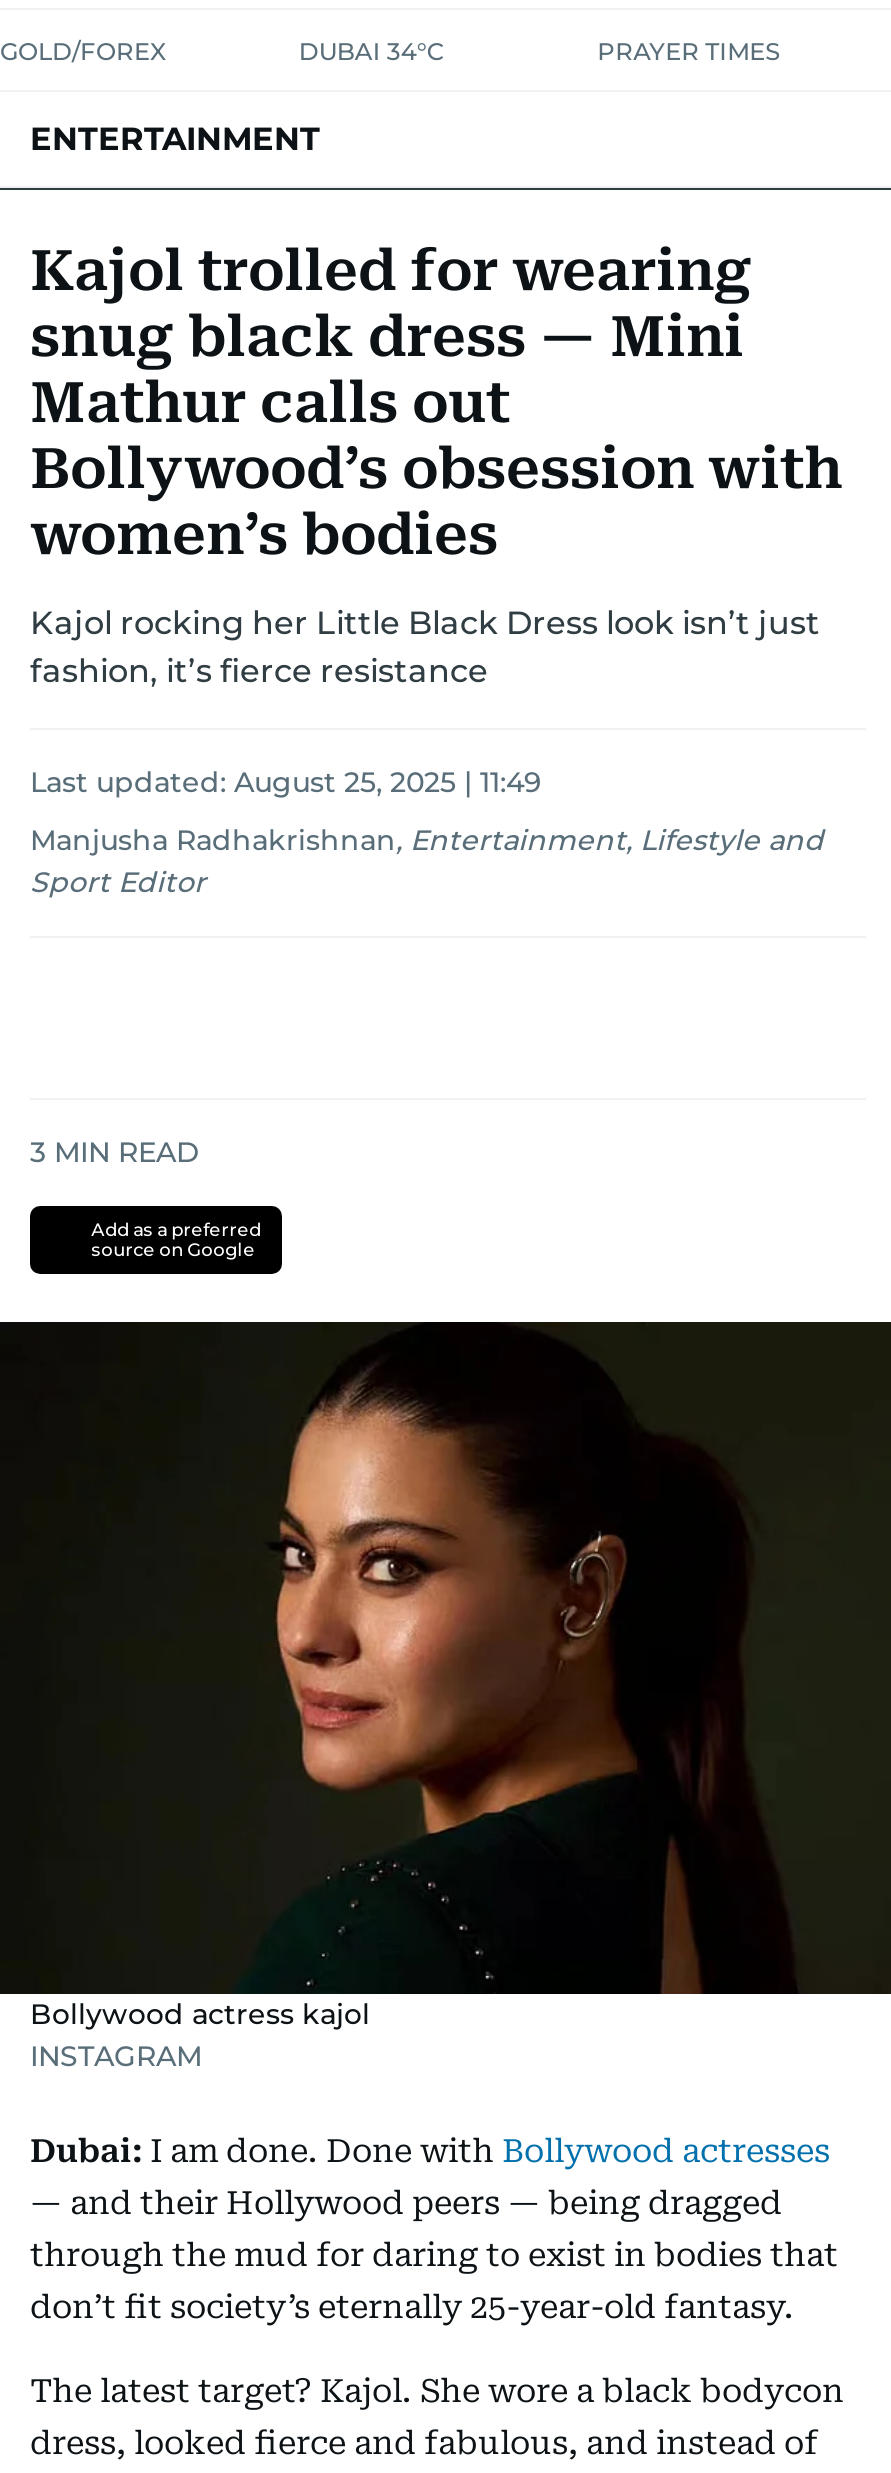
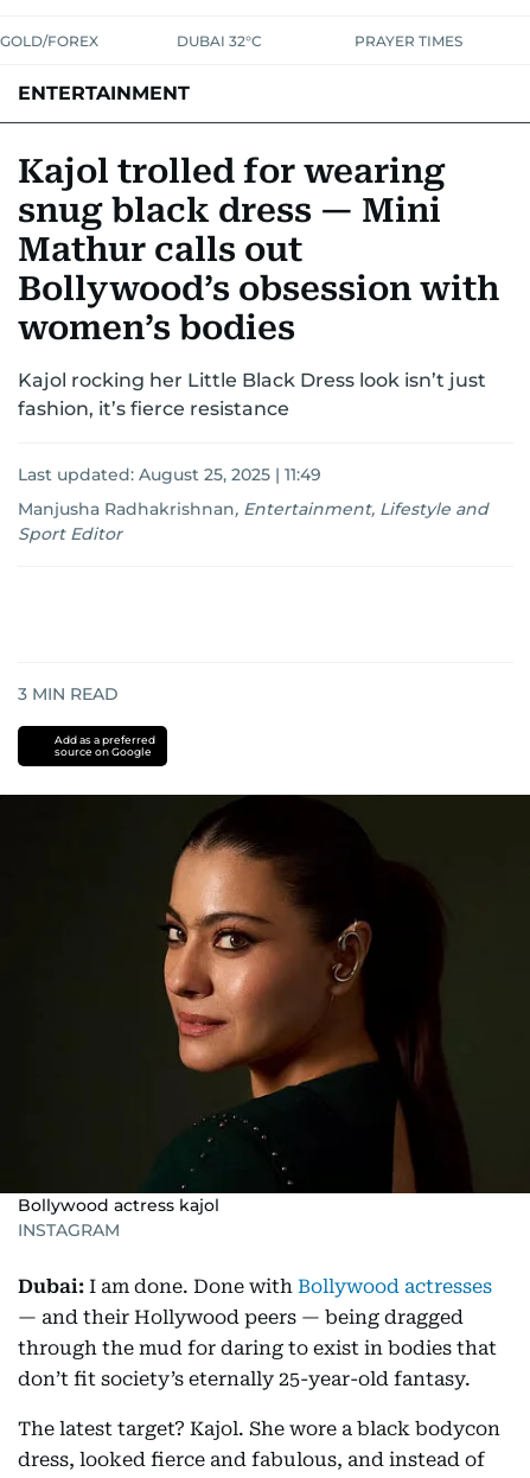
- DUBAI 34°C
+ DUBAI 32°C
